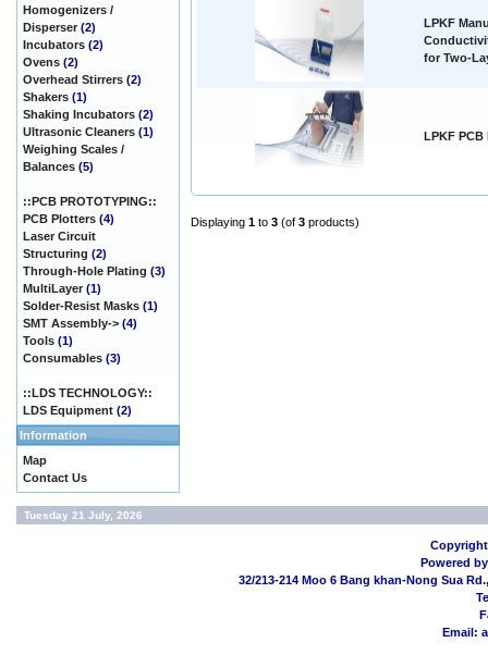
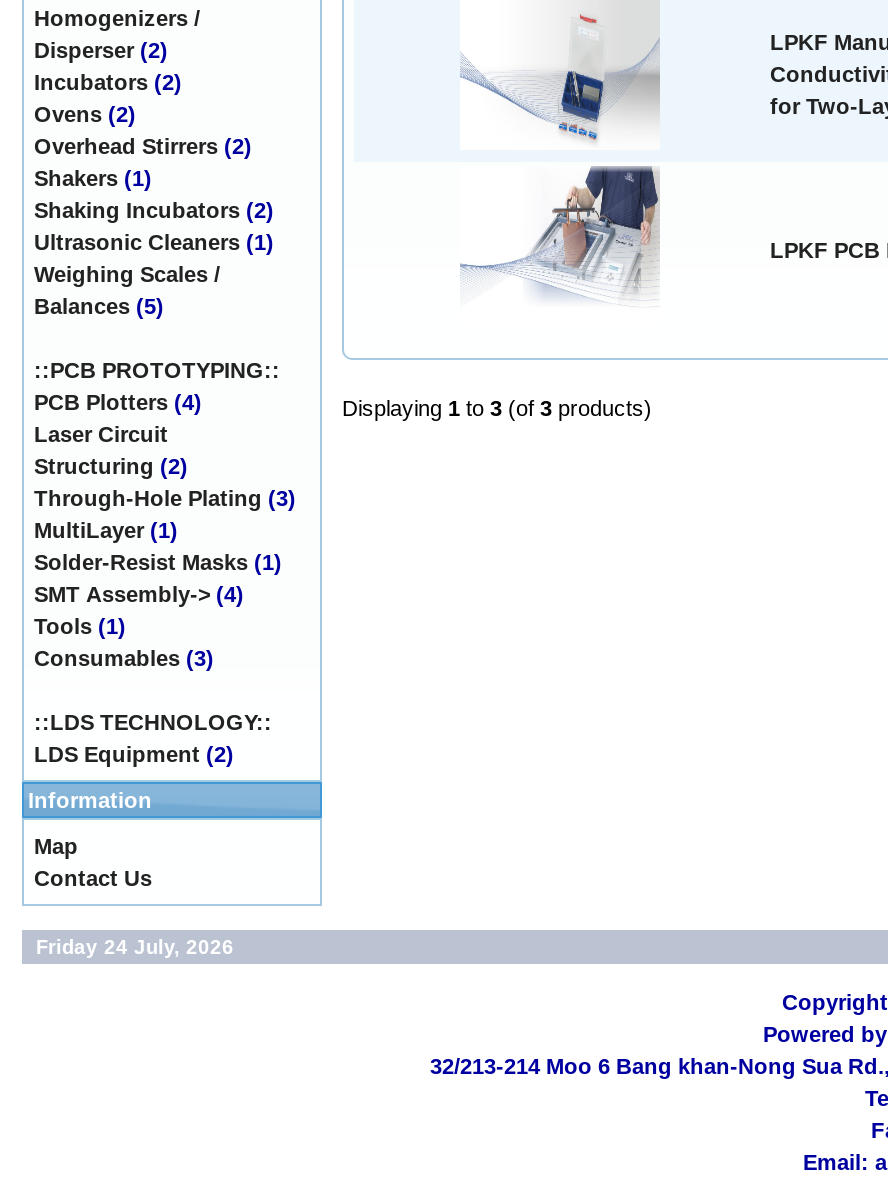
- Tuesday 21 July, 2026
+ Friday 24 July, 2026
